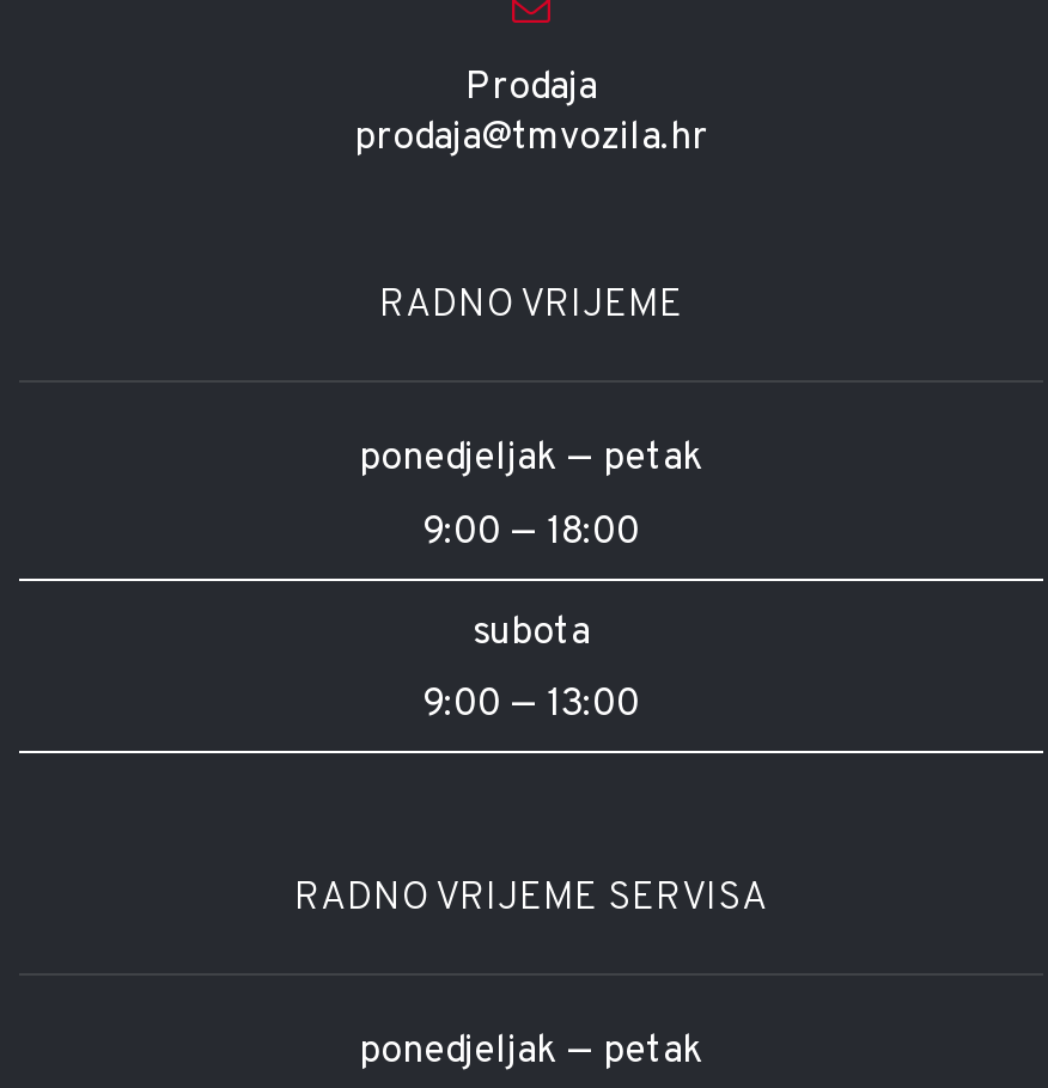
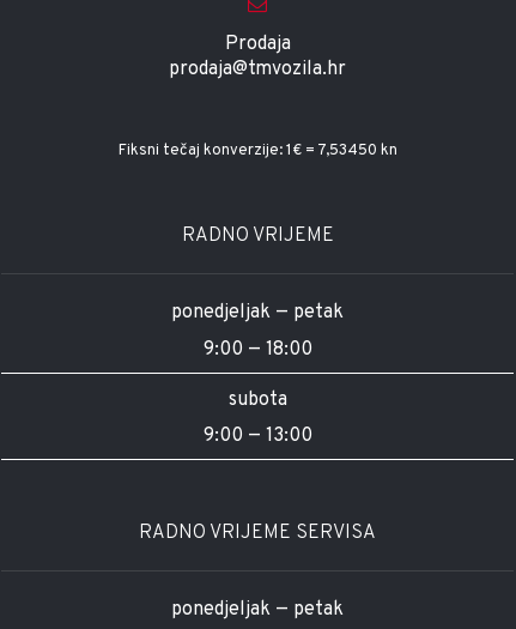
+ Fiksni tečaj konverzije: 1€ = 7,53450 kn
